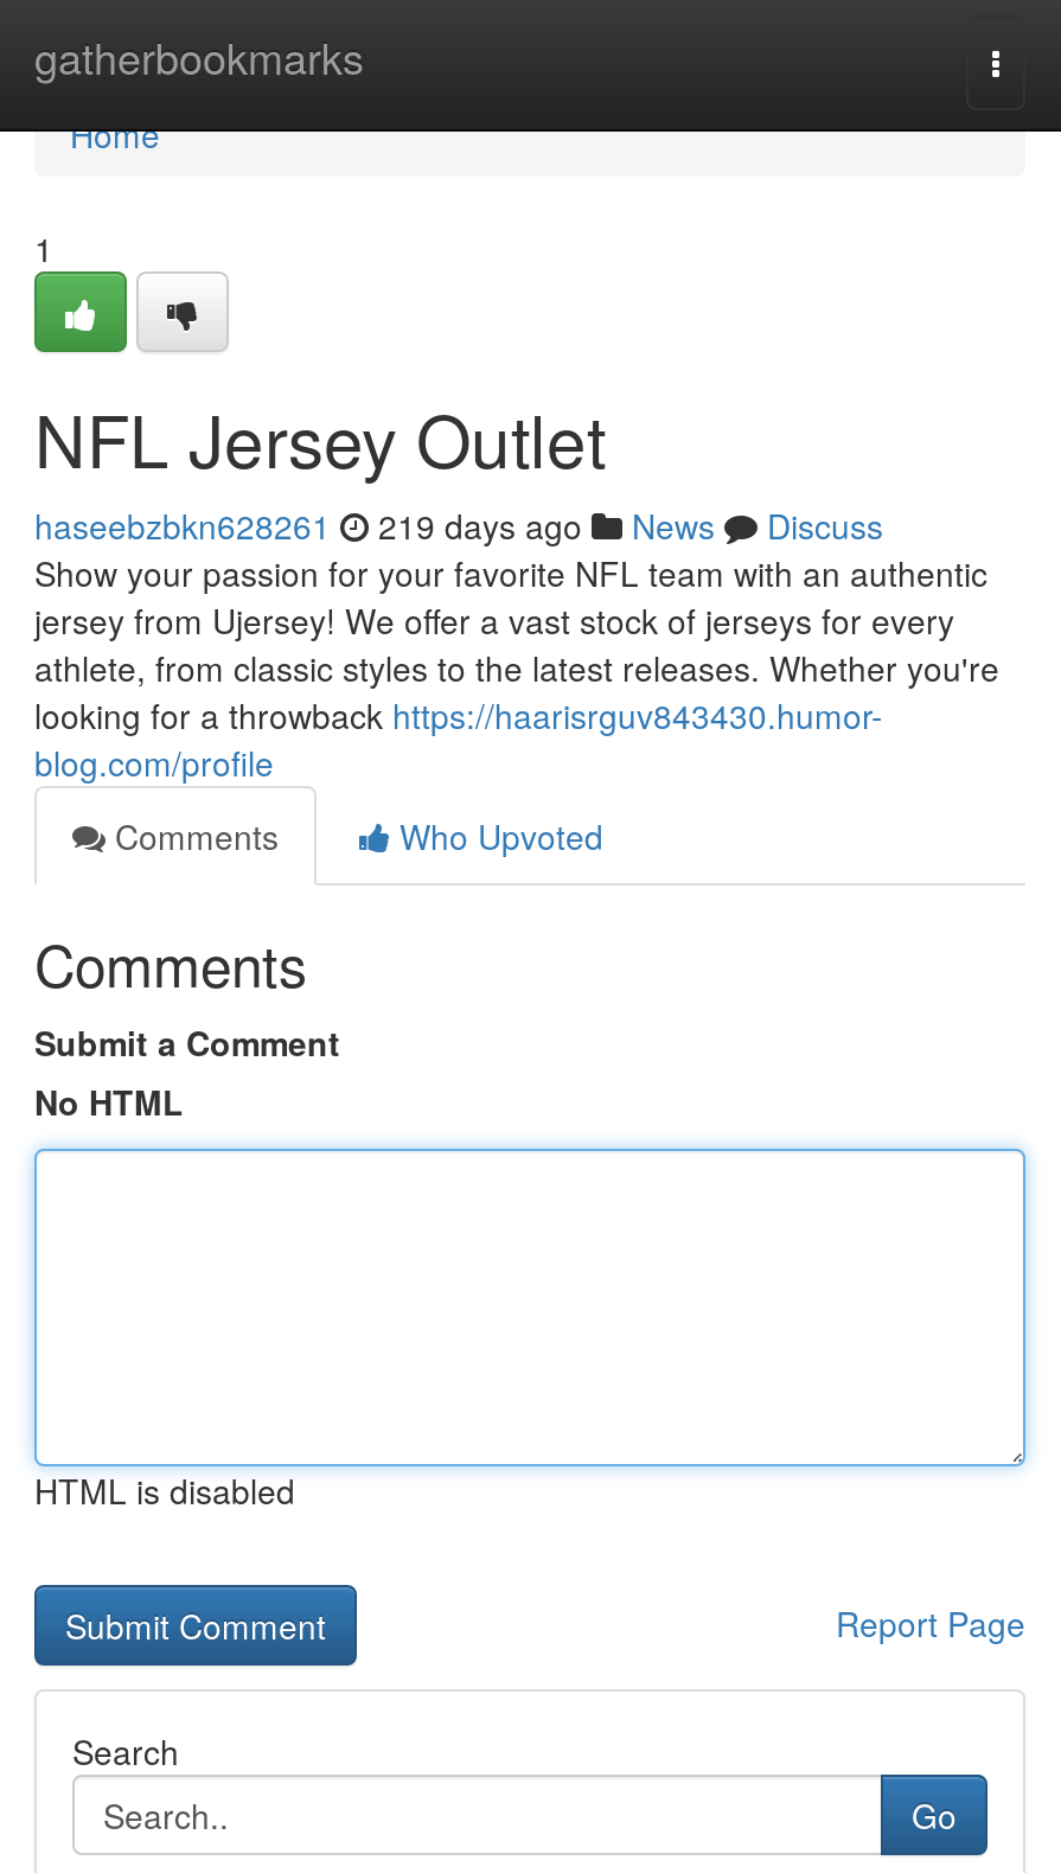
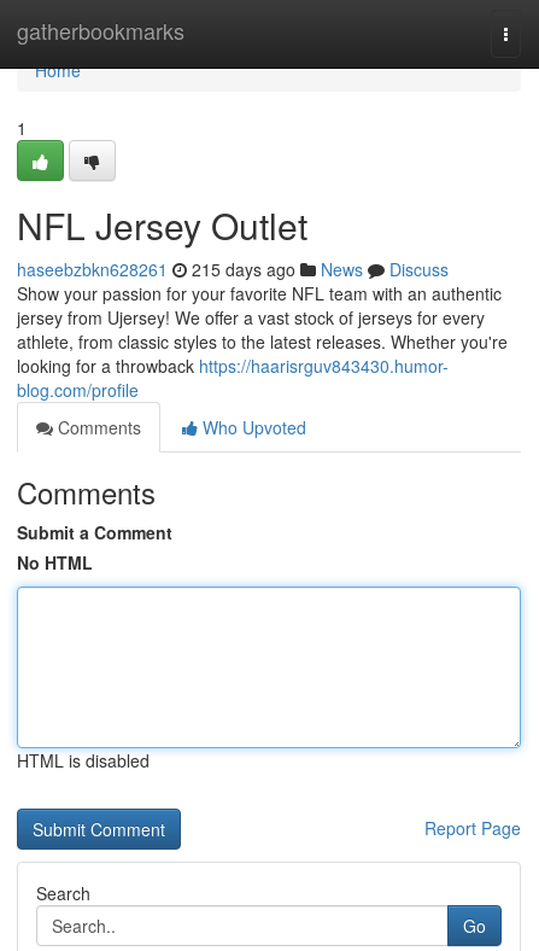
- haseebzbkn628261 219 days ago News Discuss
+ haseebzbkn628261 215 days ago News Discuss
